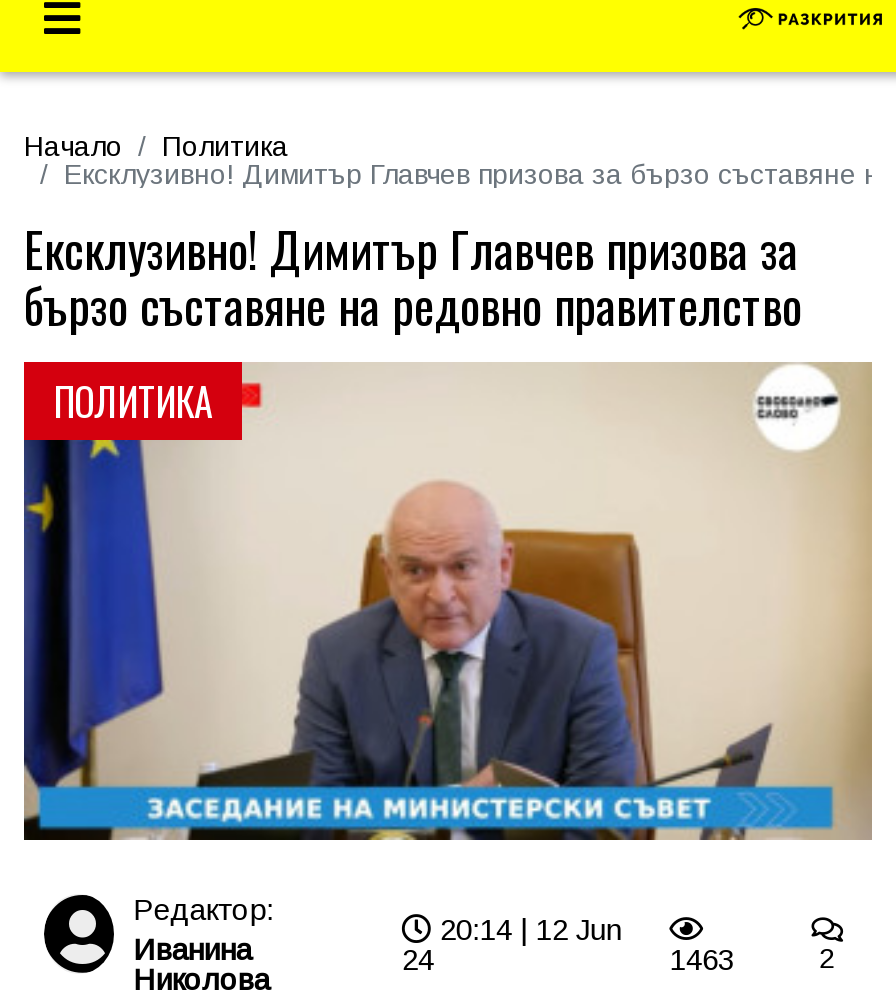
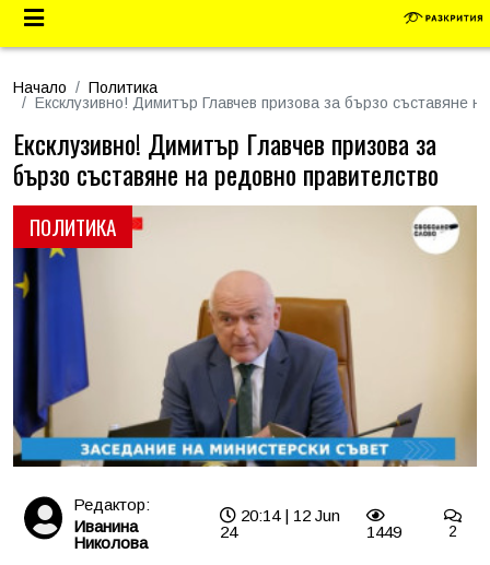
- 1463
+ 1449
